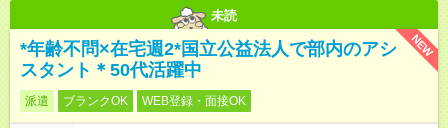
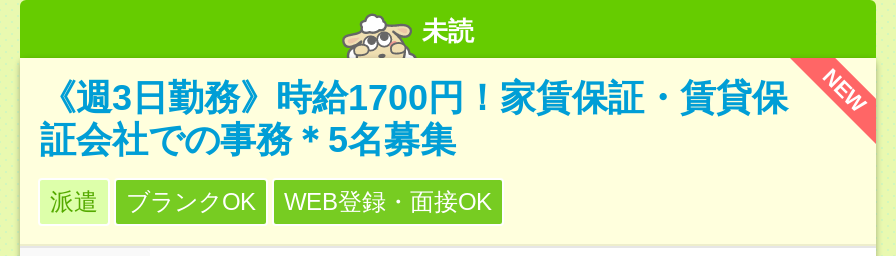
- *年齢不問×在宅週2*国立公益法人で部内のアシ
- スタント＊50代活躍中
+ 《週3日勤務》時給1700円！家賃保証・賃貸保
+ 証会社での事務＊5名募集
